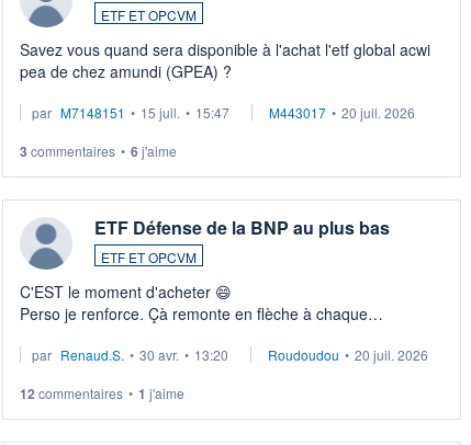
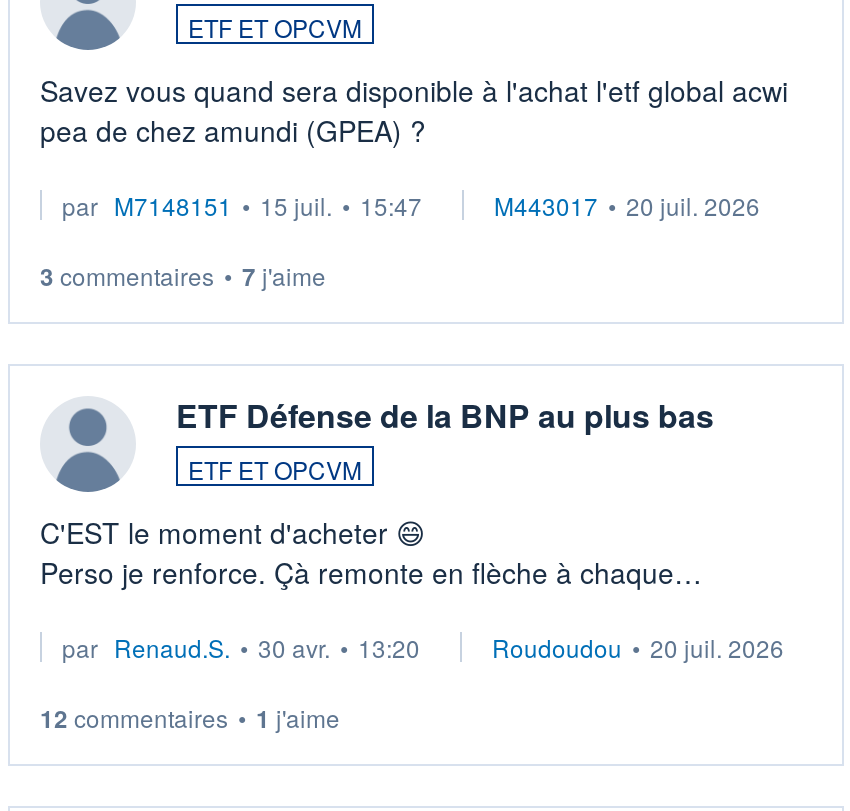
- 3 commentaires • 6 j'aime
+ 3 commentaires • 7 j'aime
